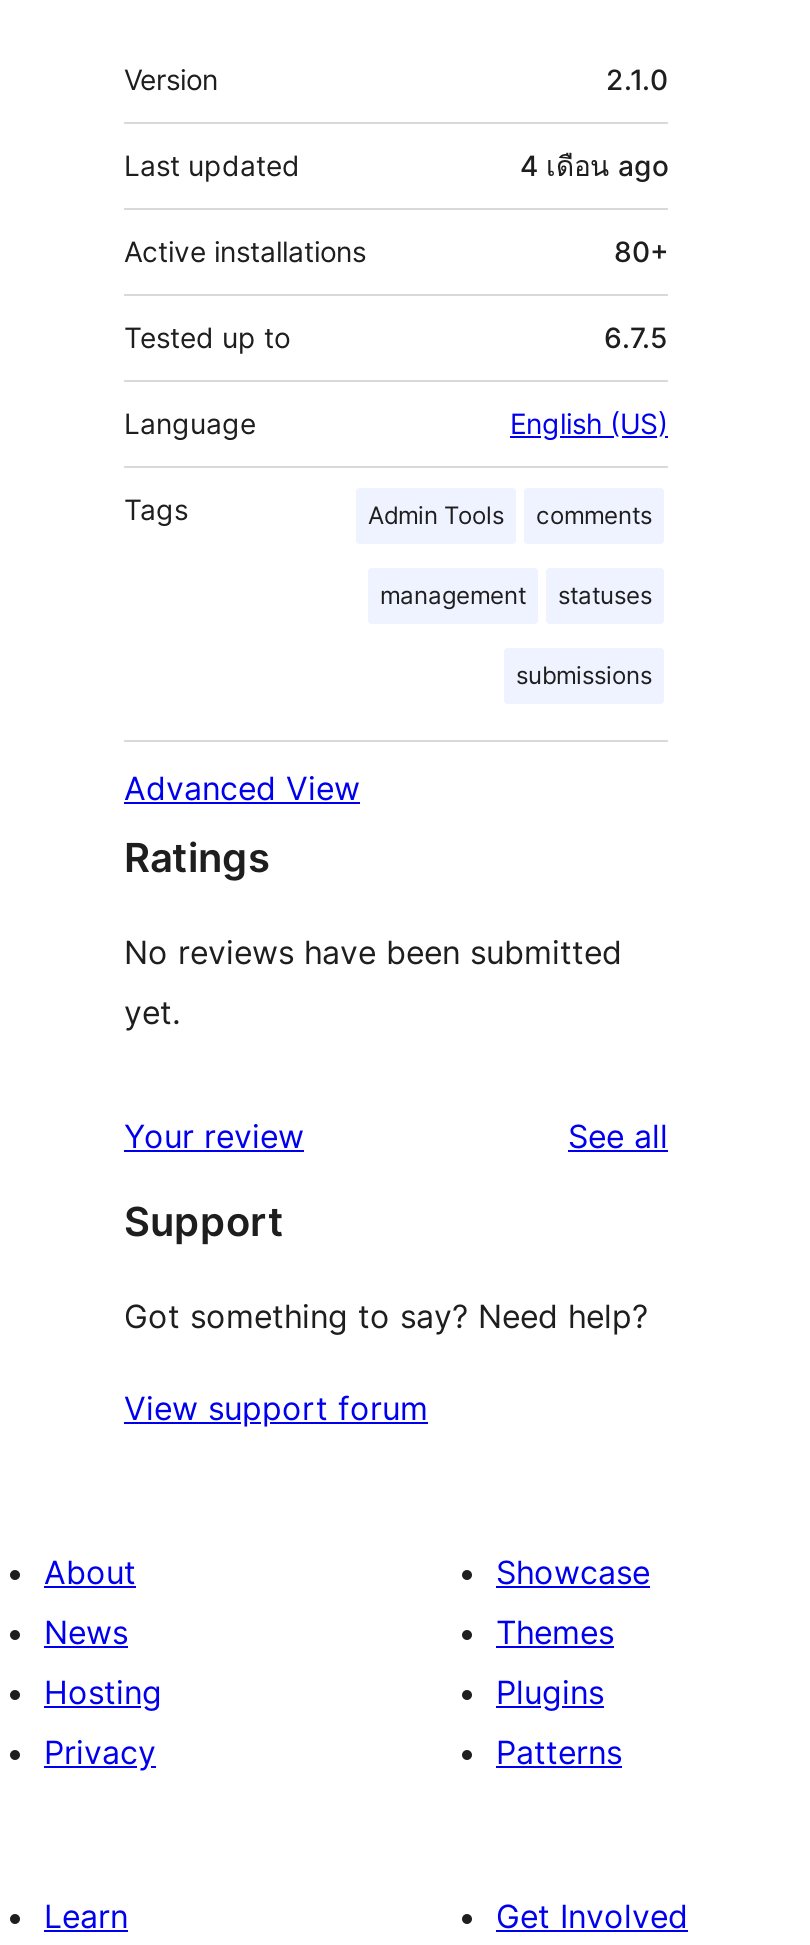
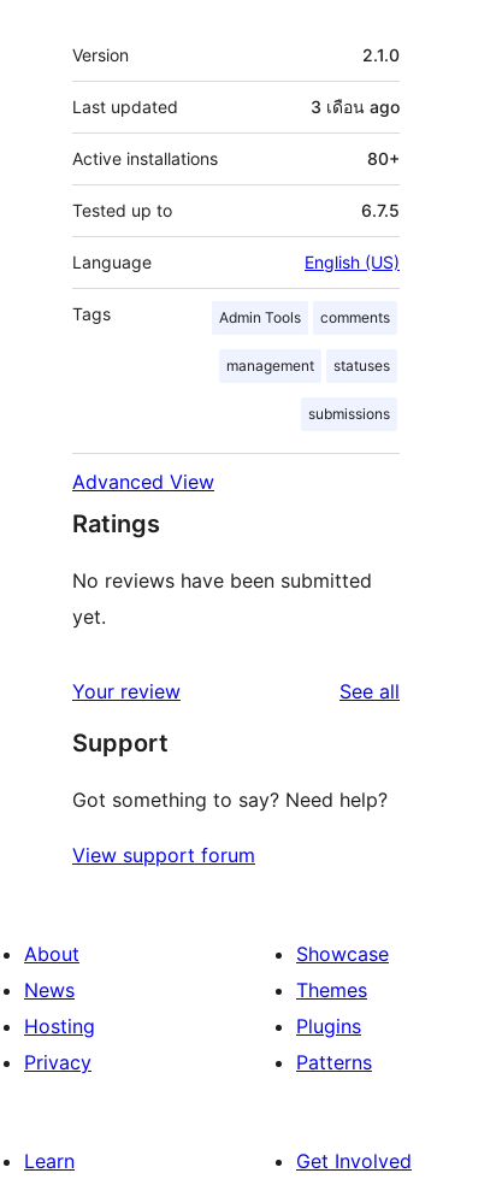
- 4 เดือนago
+ 3 เดือนago
